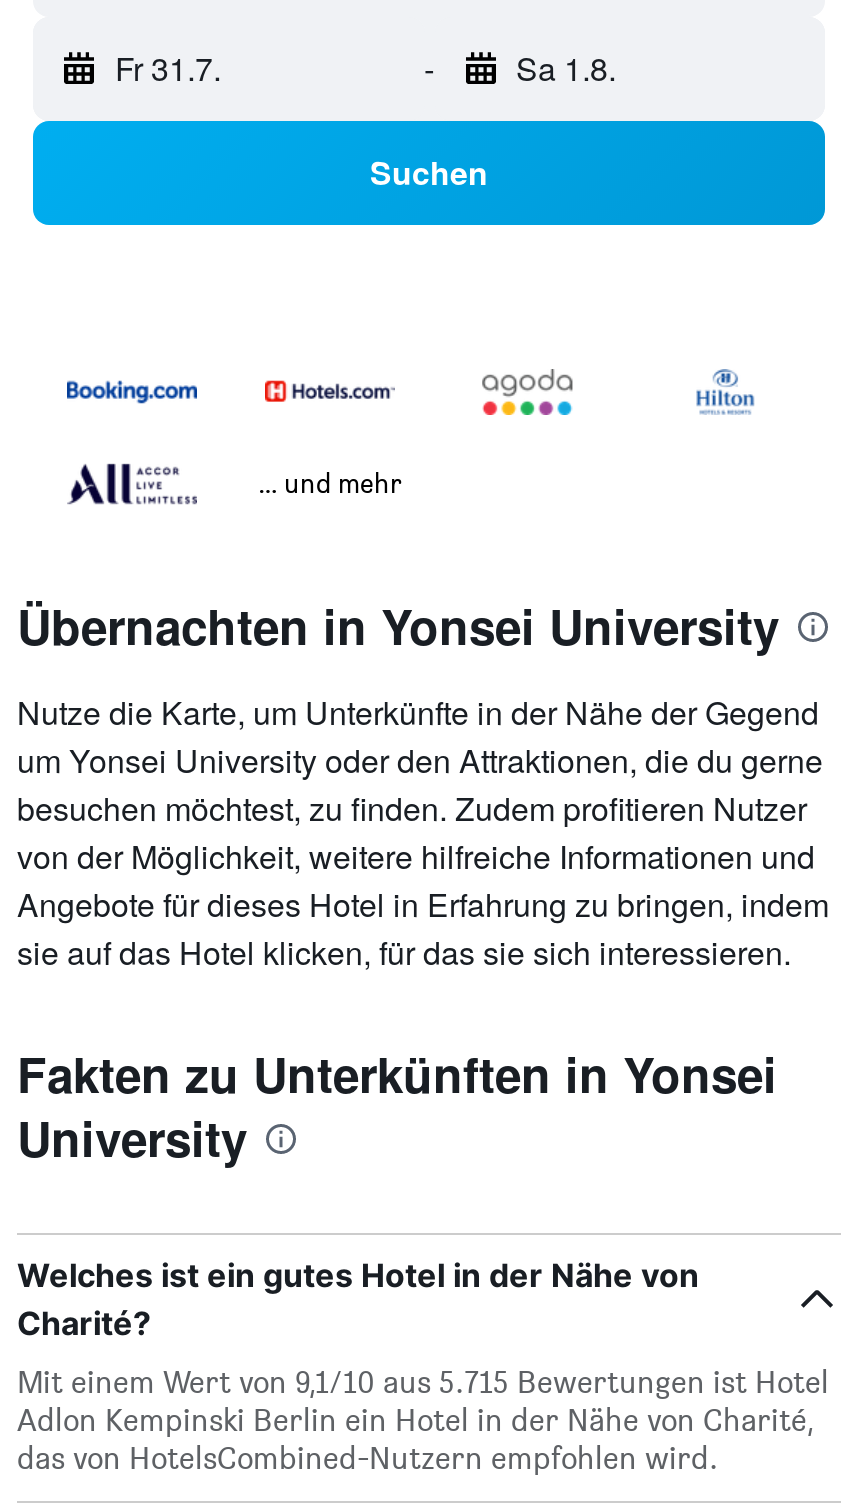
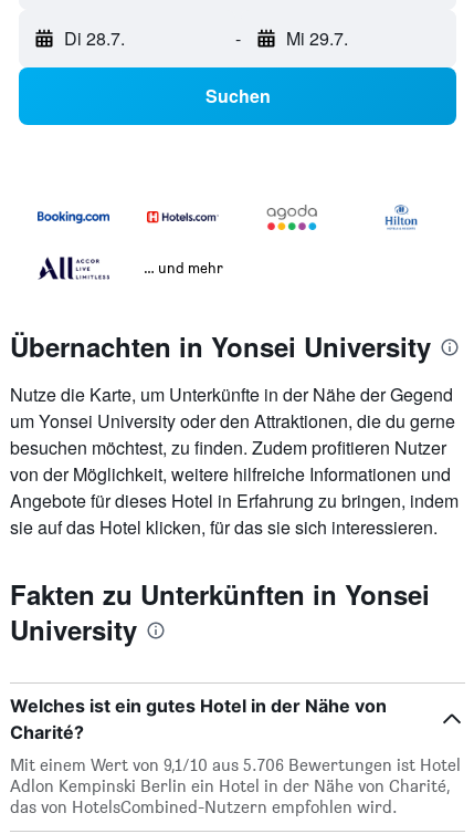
- Fr 31.7.
+ Di 28.7.

- Sa 1.8.
+ Mi 29.7.

- Mit einem Wert von 9,1/10 aus 5.715 Bewertungen ist Hotel
+ Mit einem Wert von 9,1/10 aus 5.706 Bewertungen ist Hotel
